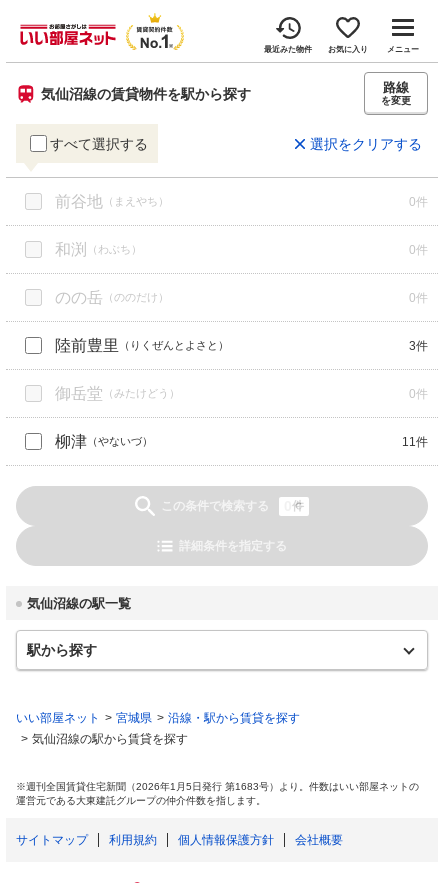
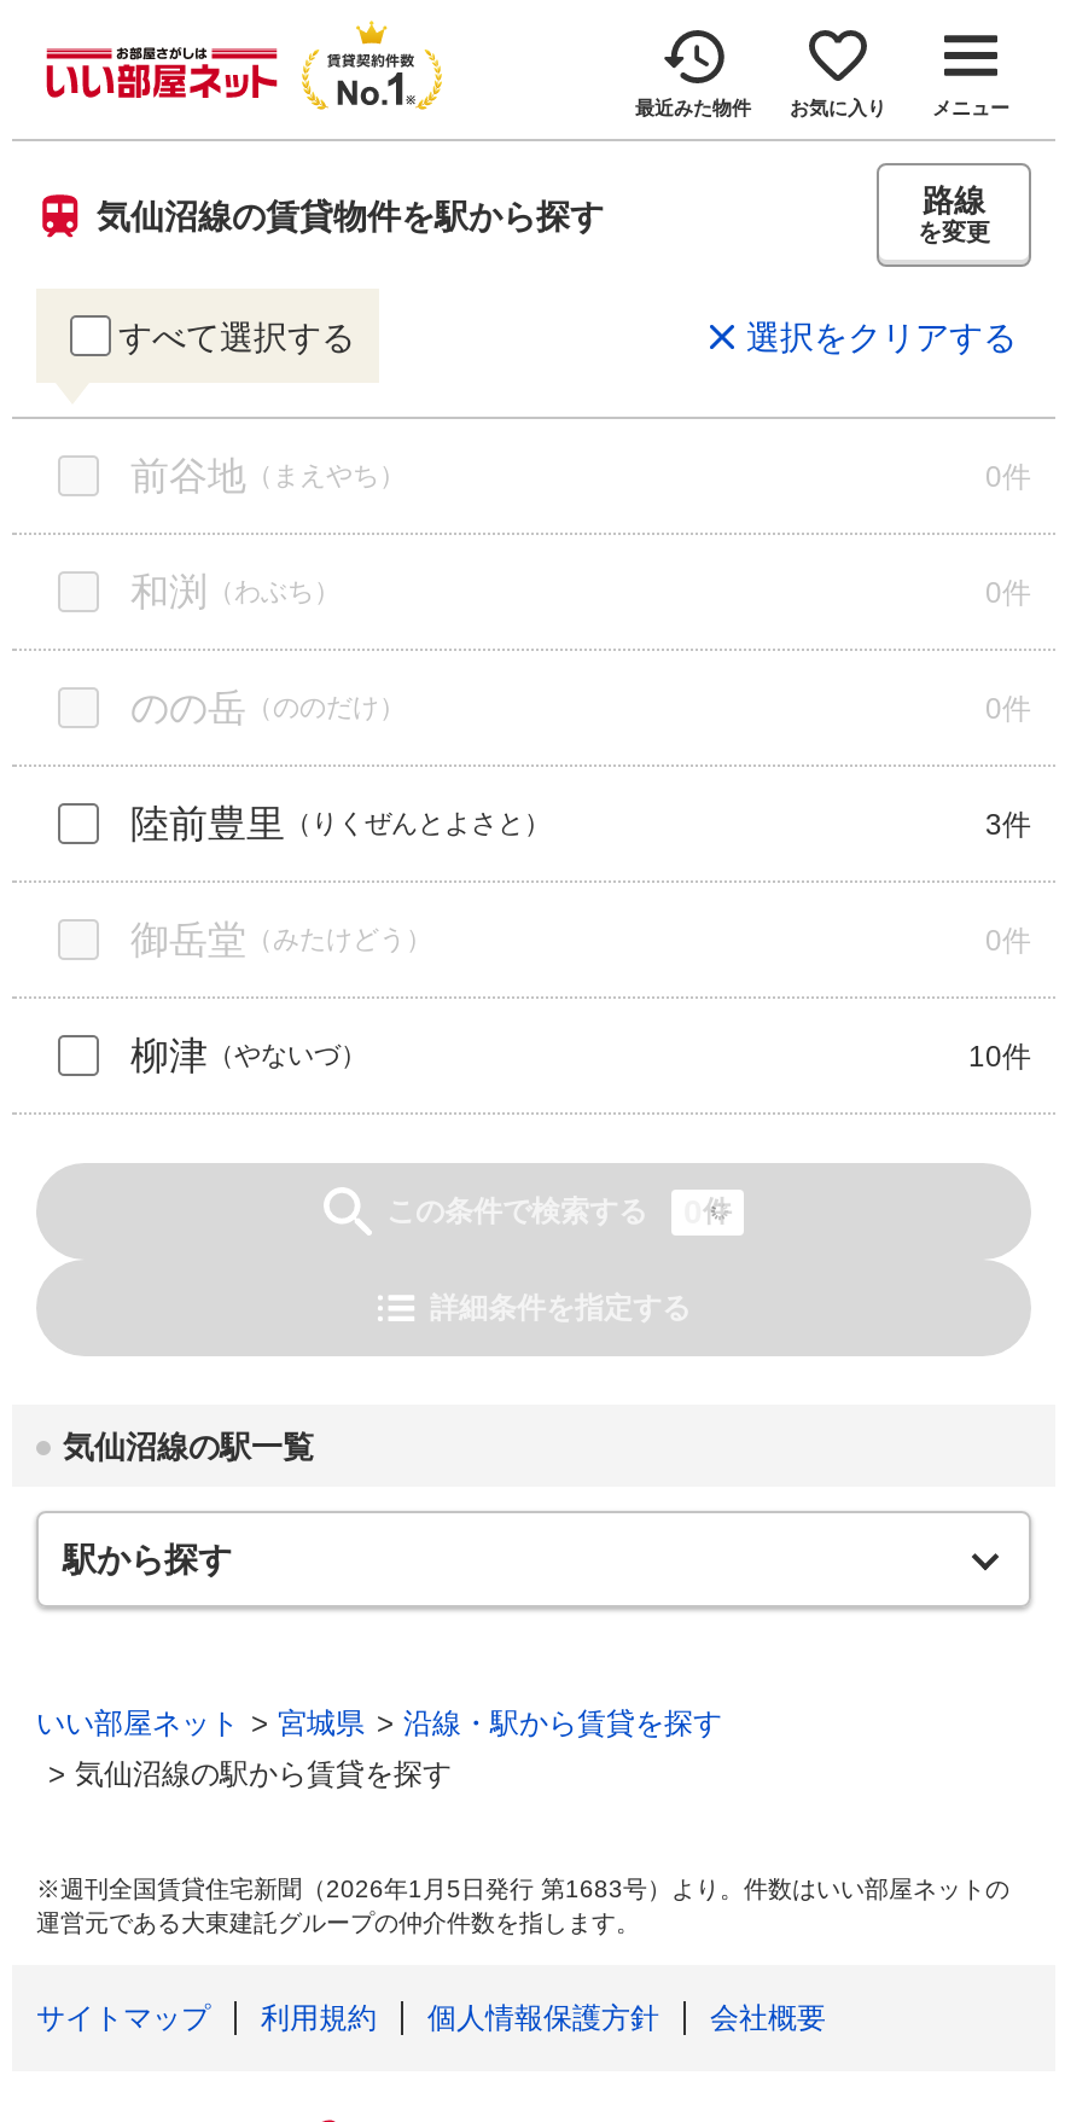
- 11件
+ 10件
